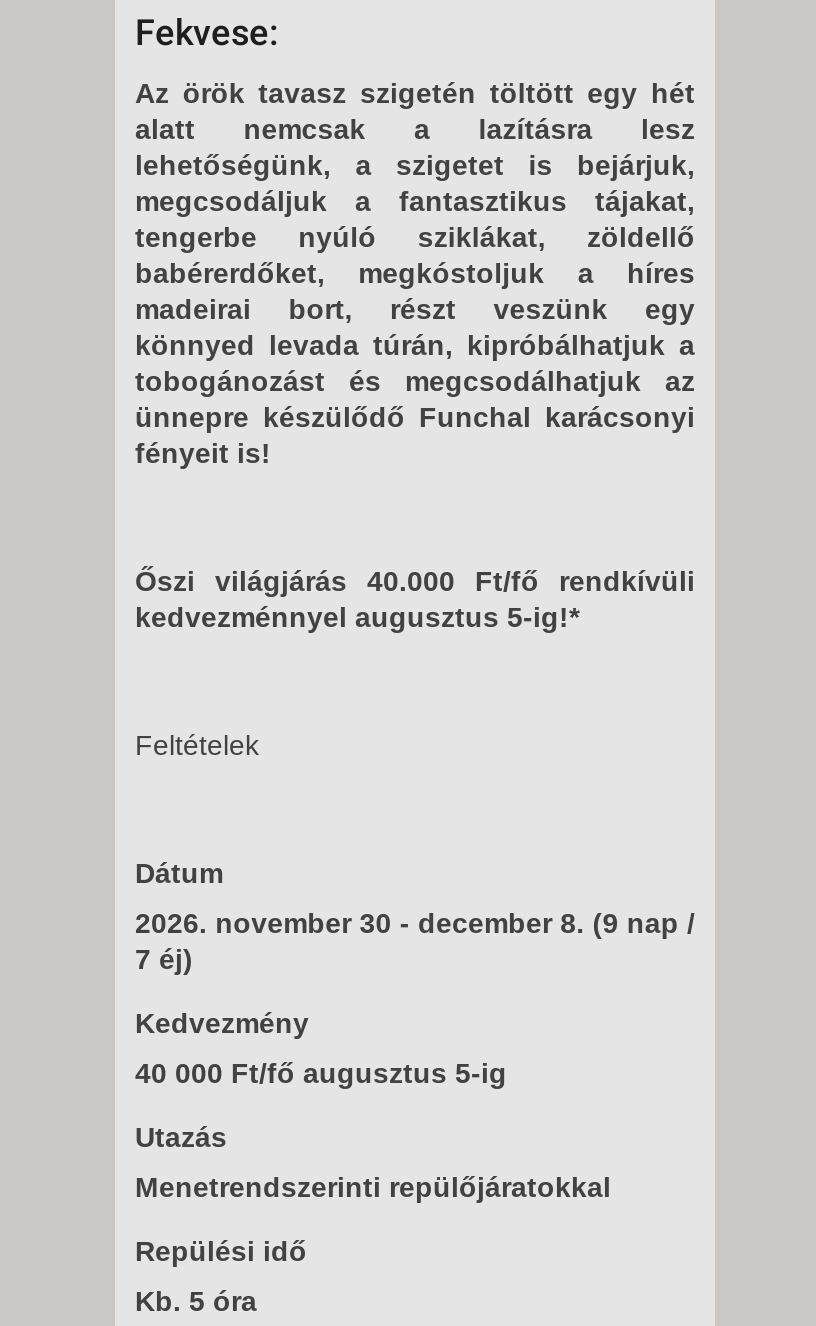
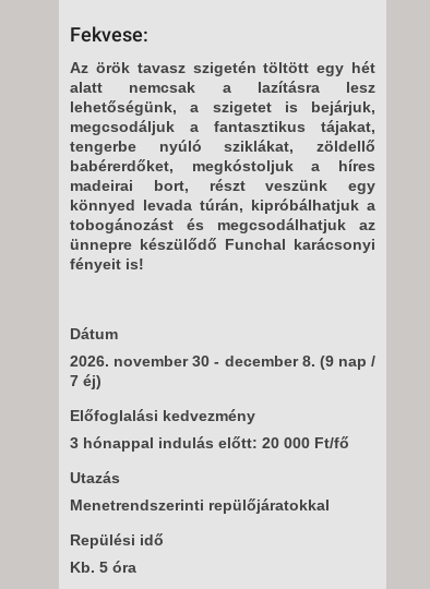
- Őszi világjárás 40.000 Ft/fő rendkívüli
- kedvezménnyel augusztus 5-ig!*

- Feltételek

- Kedvezmény
+ Előfoglalási kedvezmény

- 40 000 Ft/fő augusztus 5-ig
+ 3 hónappal indulás előtt: 20 000 Ft/fő
